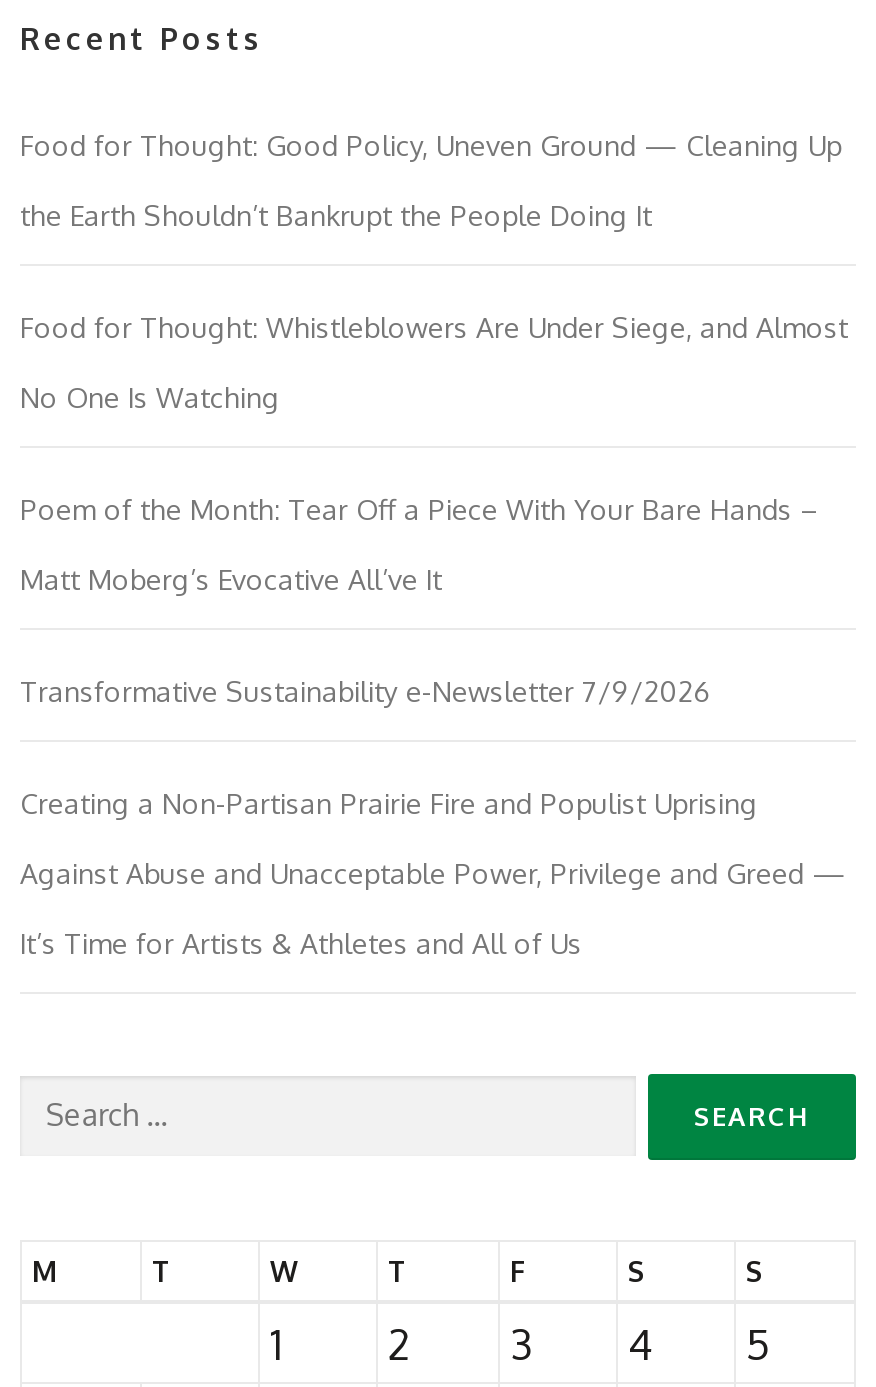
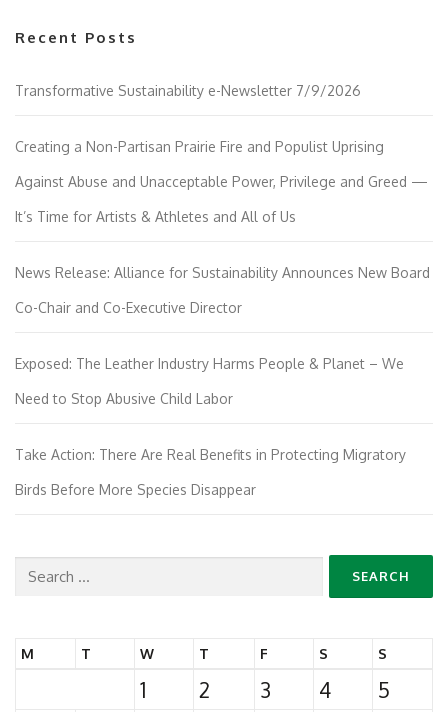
- Food for Thought: Good Policy, Uneven Ground — Cleaning Up
- the Earth Shouldn’t Bankrupt the People Doing It
- Food for Thought: Whistleblowers Are Under Siege, and Almost
- No One Is Watching
- Poem of the Month: Tear Off a Piece With Your Bare Hands –
- Matt Moberg’s Evocative All’ve It

moved up: Transformative Sustainability e-Newsletter 7/9/2026 | Creating a Non-Partisan Prairie Fire and Populist Uprising | Against Abuse and Unacceptable Power, Privilege and Greed — | It’s Time for Artists & Athletes and All of Us

+ News Release: Alliance for Sustainability Announces New Board
+ Co-Chair and Co-Executive Director
+ Exposed: The Leather Industry Harms People & Planet – We
+ Need to Stop Abusive Child Labor
+ Take Action: There Are Real Benefits in Protecting Migratory
+ Birds Before More Species Disappear
